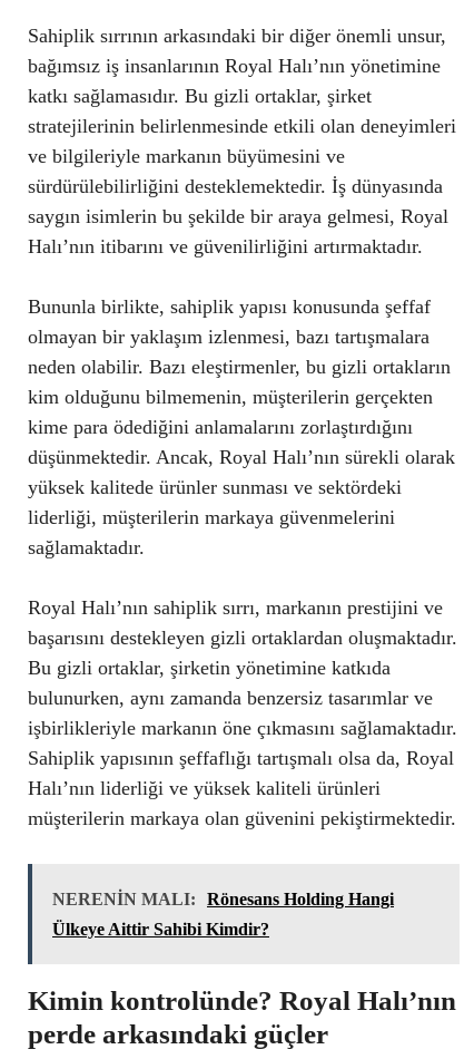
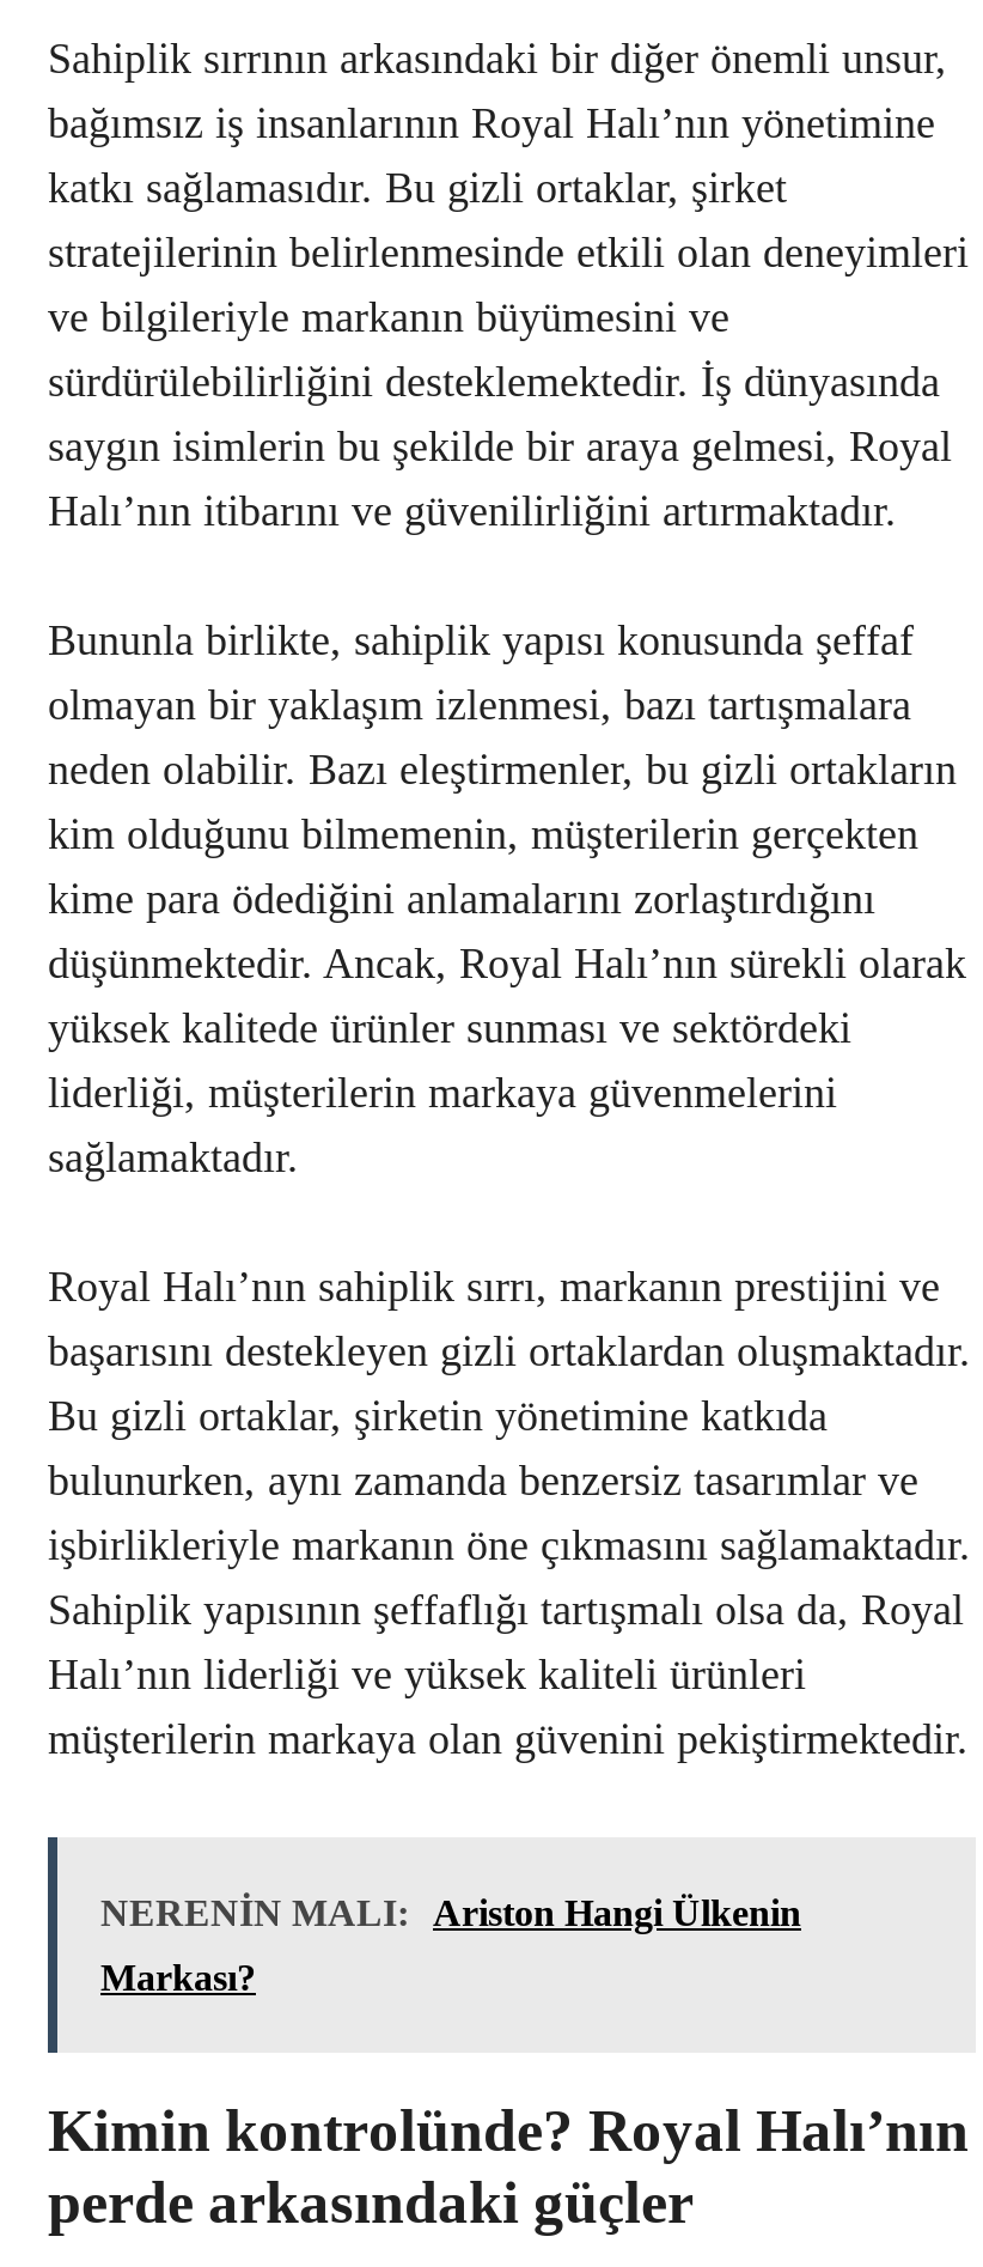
- NERENİN MALI: Rönesans Holding Hangi
+ NERENİN MALI: Ariston Hangi Ülkenin

- Ülkeye Aittir Sahibi Kimdir?
+ Markası?
